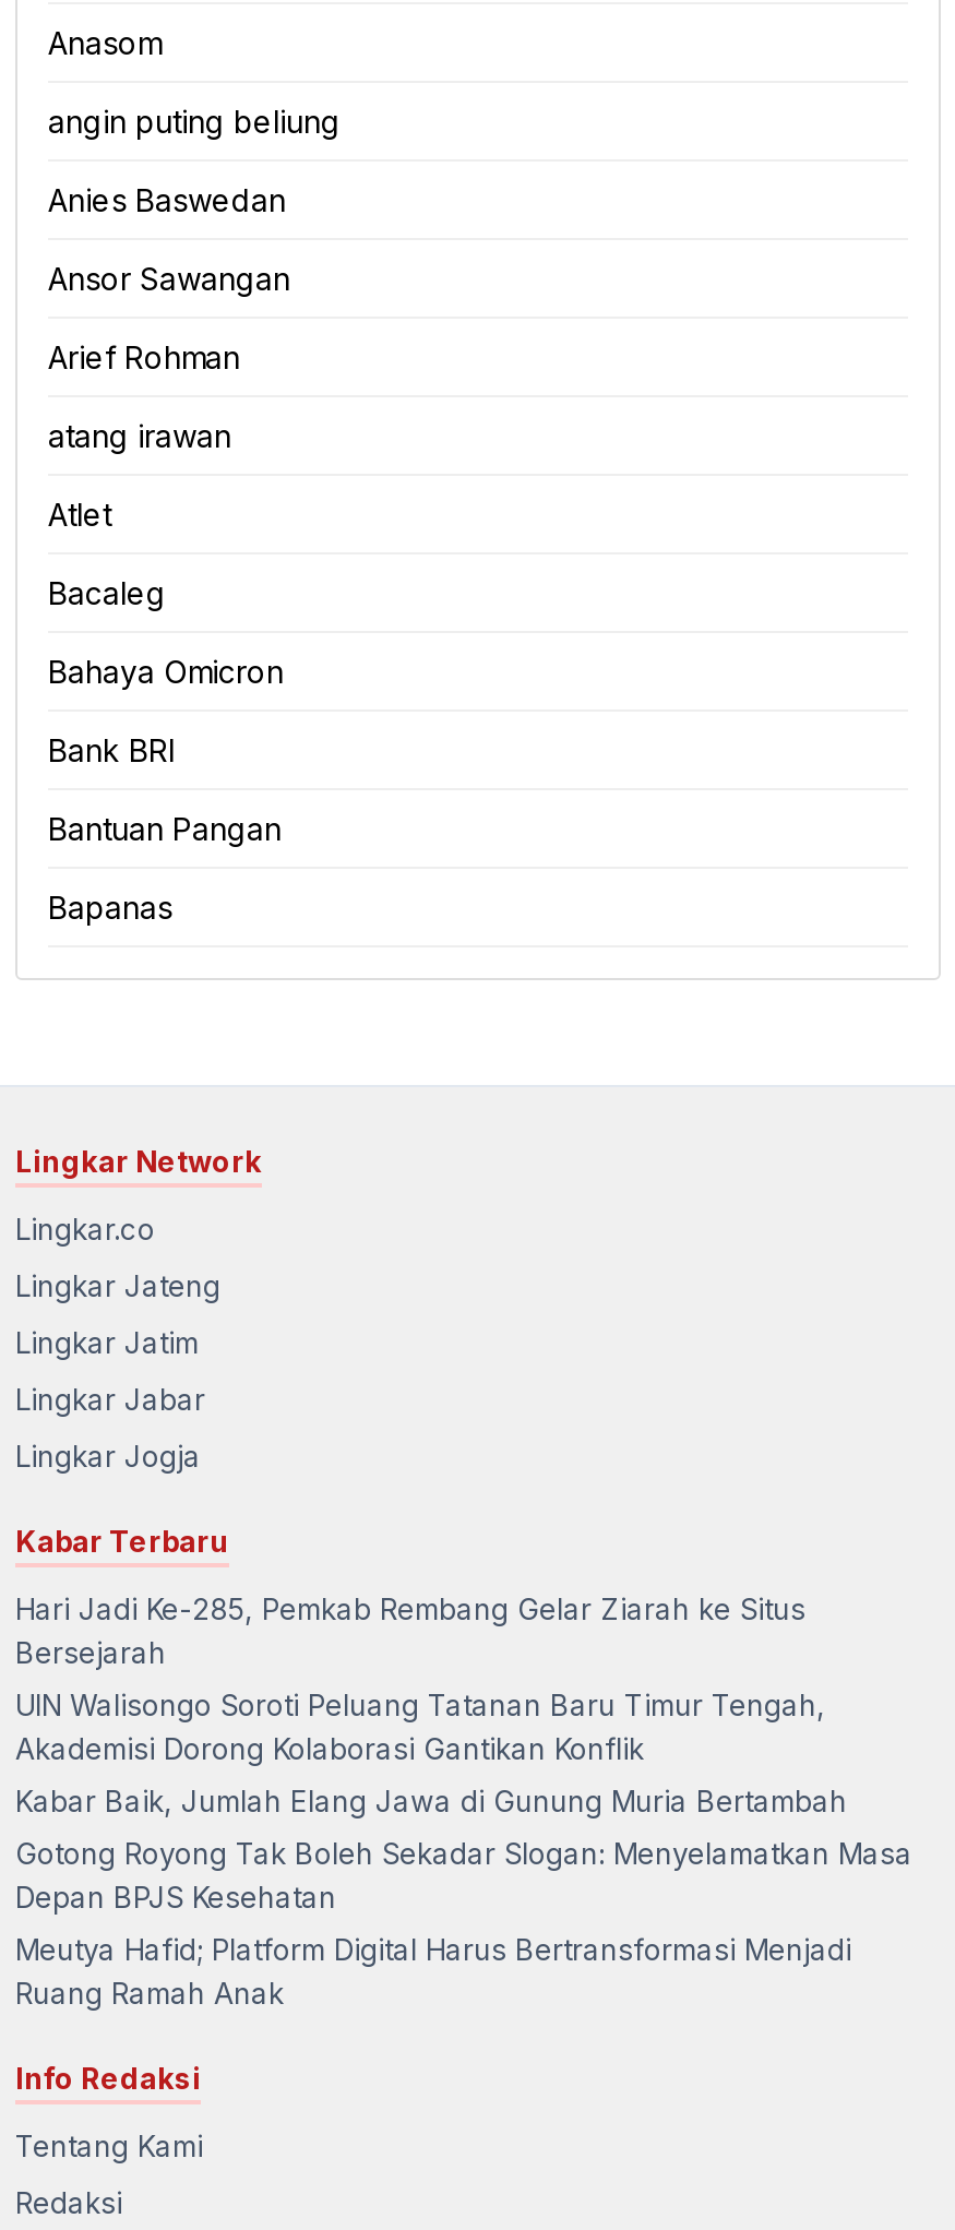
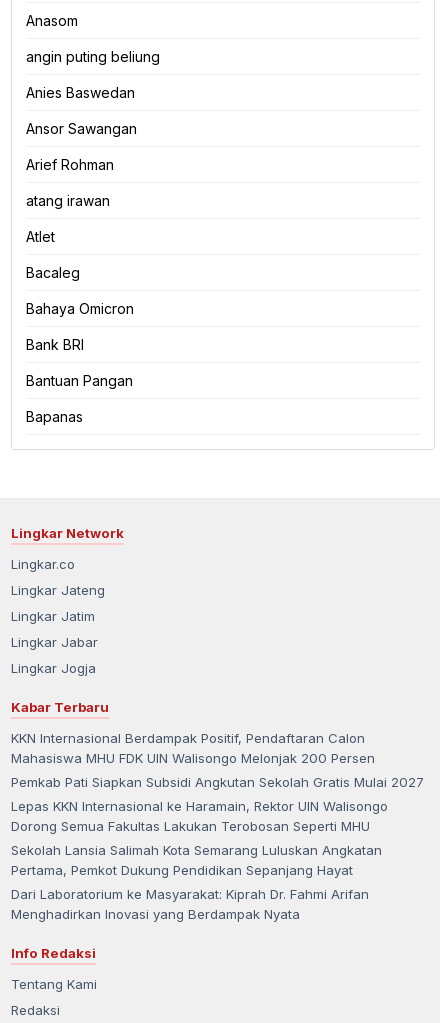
- Hari Jadi Ke-285, Pemkab Rembang Gelar Ziarah ke Situs
- Bersejarah
+ KKN Internasional Berdampak Positif, Pendaftaran Calon
+ Mahasiswa MHU FDK UIN Walisongo Melonjak 200 Persen

- UIN Walisongo Soroti Peluang Tatanan Baru Timur Tengah,
- Akademisi Dorong Kolaborasi Gantikan Konflik
+ Pemkab Pati Siapkan Subsidi Angkutan Sekolah Gratis Mulai 2027

- Kabar Baik, Jumlah Elang Jawa di Gunung Muria Bertambah
+ Lepas KKN Internasional ke Haramain, Rektor UIN Walisongo
+ Dorong Semua Fakultas Lakukan Terobosan Seperti MHU

- Gotong Royong Tak Boleh Sekadar Slogan: Menyelamatkan Masa
- Depan BPJS Kesehatan
+ Sekolah Lansia Salimah Kota Semarang Luluskan Angkatan
+ Pertama, Pemkot Dukung Pendidikan Sepanjang Hayat

- Meutya Hafid; Platform Digital Harus Bertransformasi Menjadi
- Ruang Ramah Anak
+ Dari Laboratorium ke Masyarakat: Kiprah Dr. Fahmi Arifan
+ Menghadirkan Inovasi yang Berdampak Nyata
